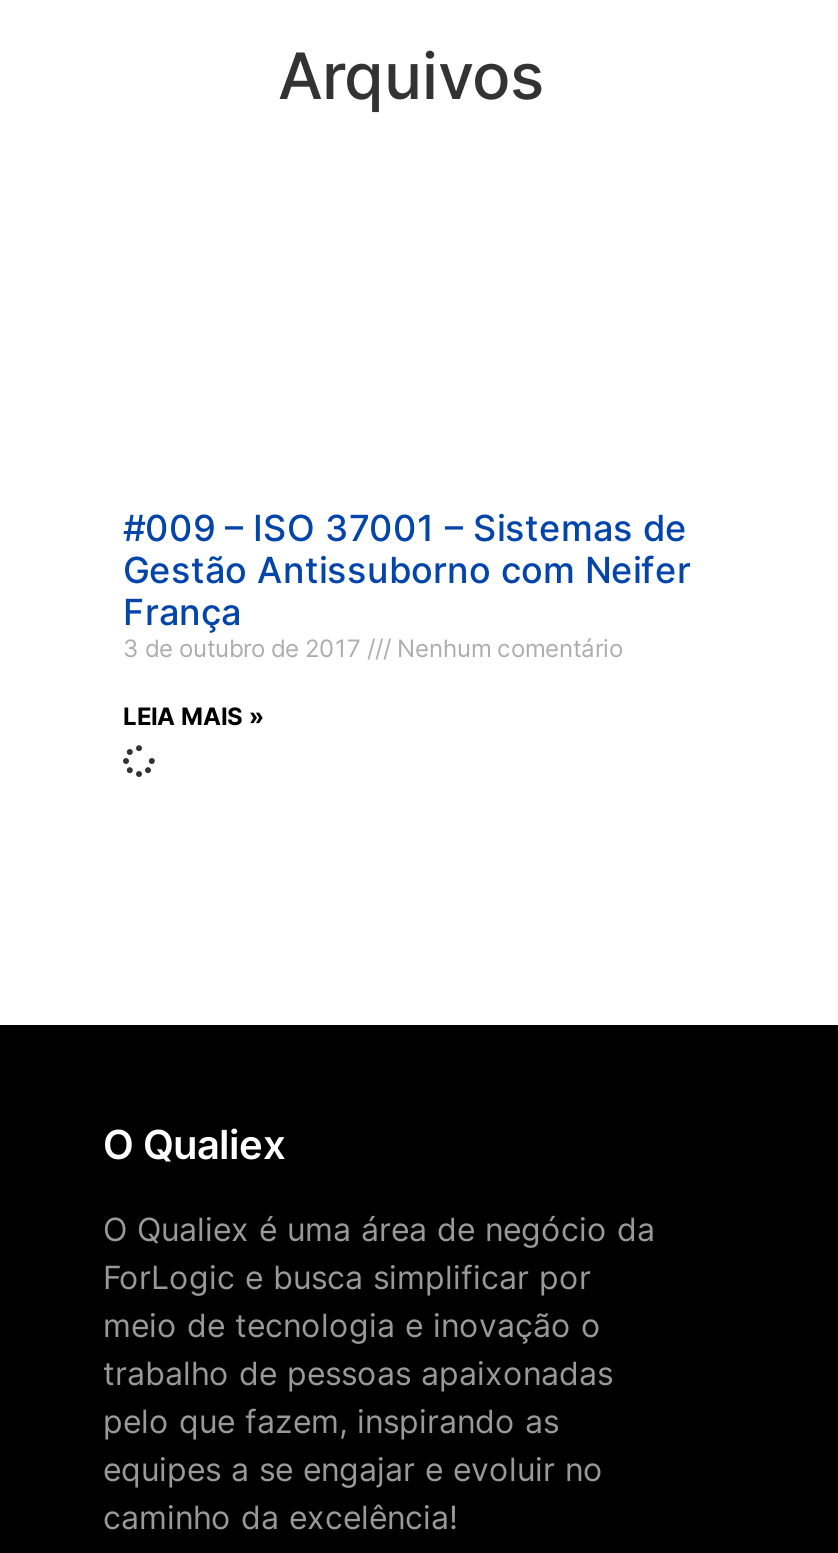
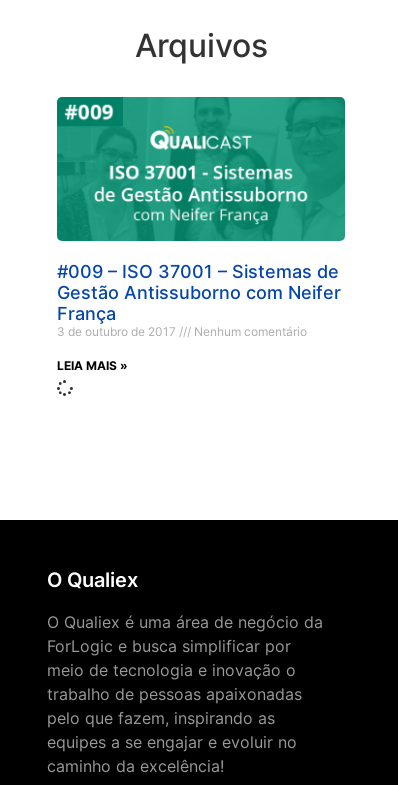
+ [image]
